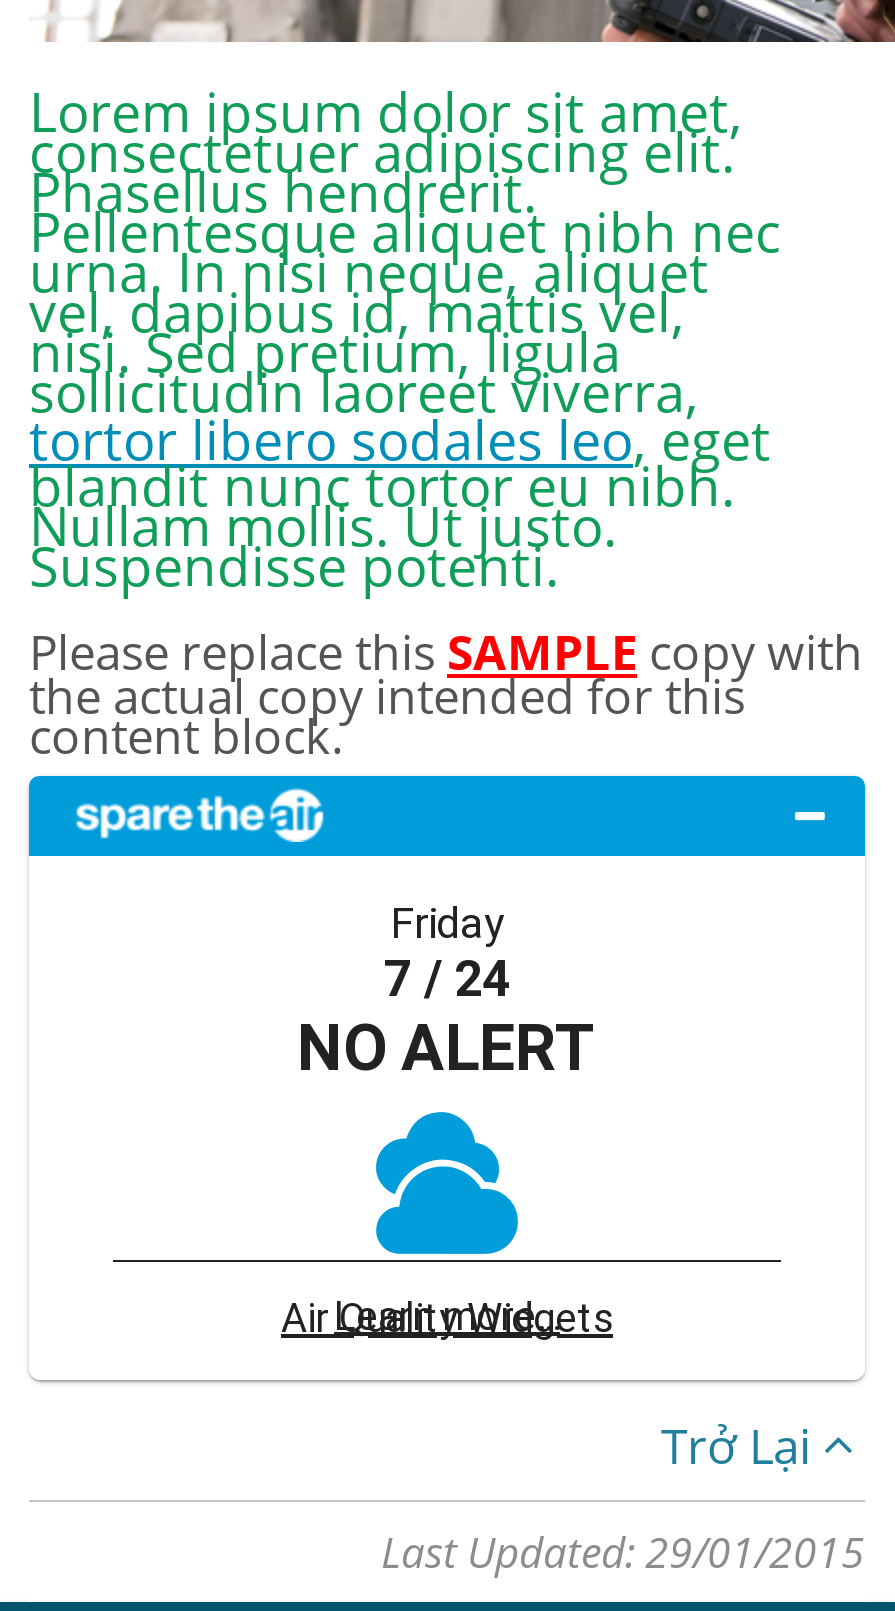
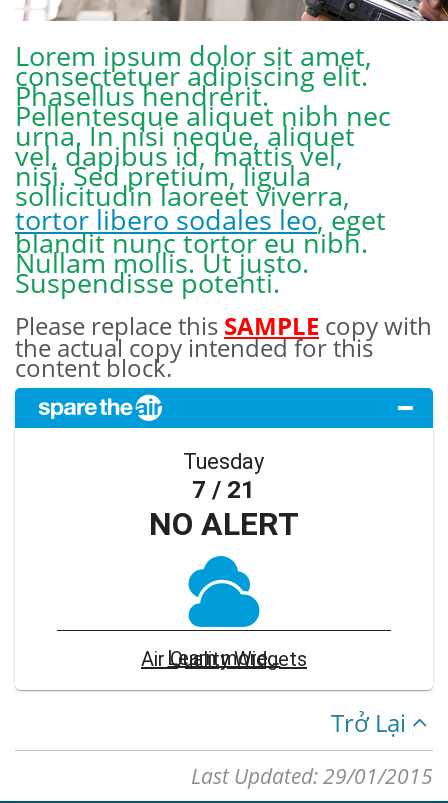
- Friday
- 7 / 24
+ Tuesday
+ 7 / 21
